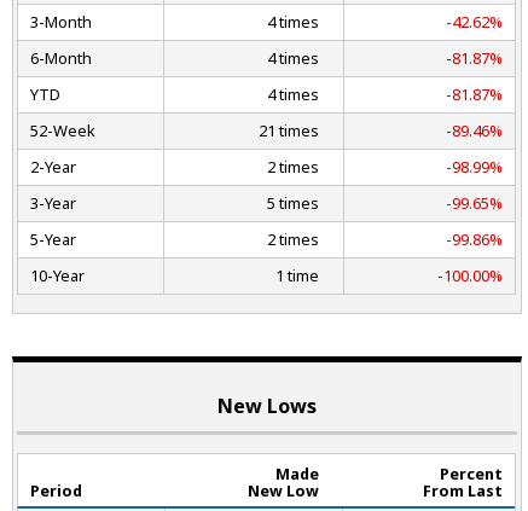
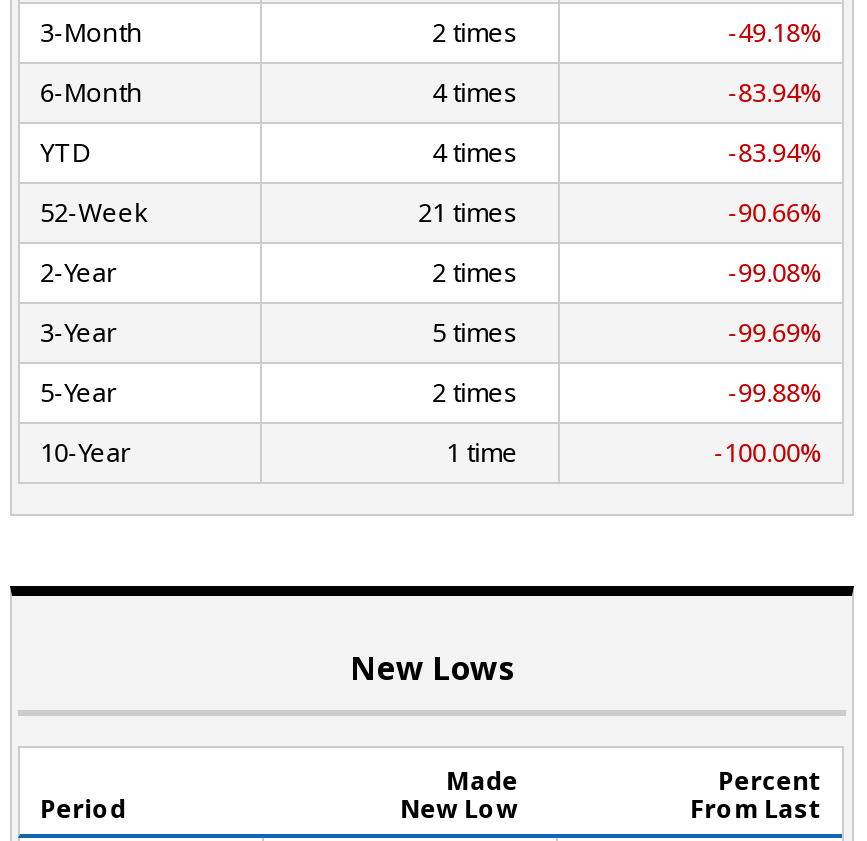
- 4 times
+ 2 times

- -42.62%
+ -49.18%

- -81.87%
+ -83.94%

- -81.87%
+ -83.94%

- -89.46%
+ -90.66%

- -98.99%
+ -99.08%

- -99.65%
+ -99.69%

- -99.86%
+ -99.88%
